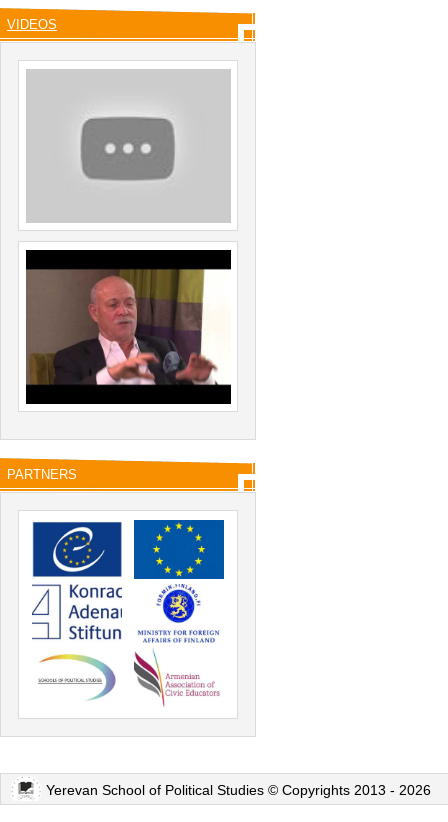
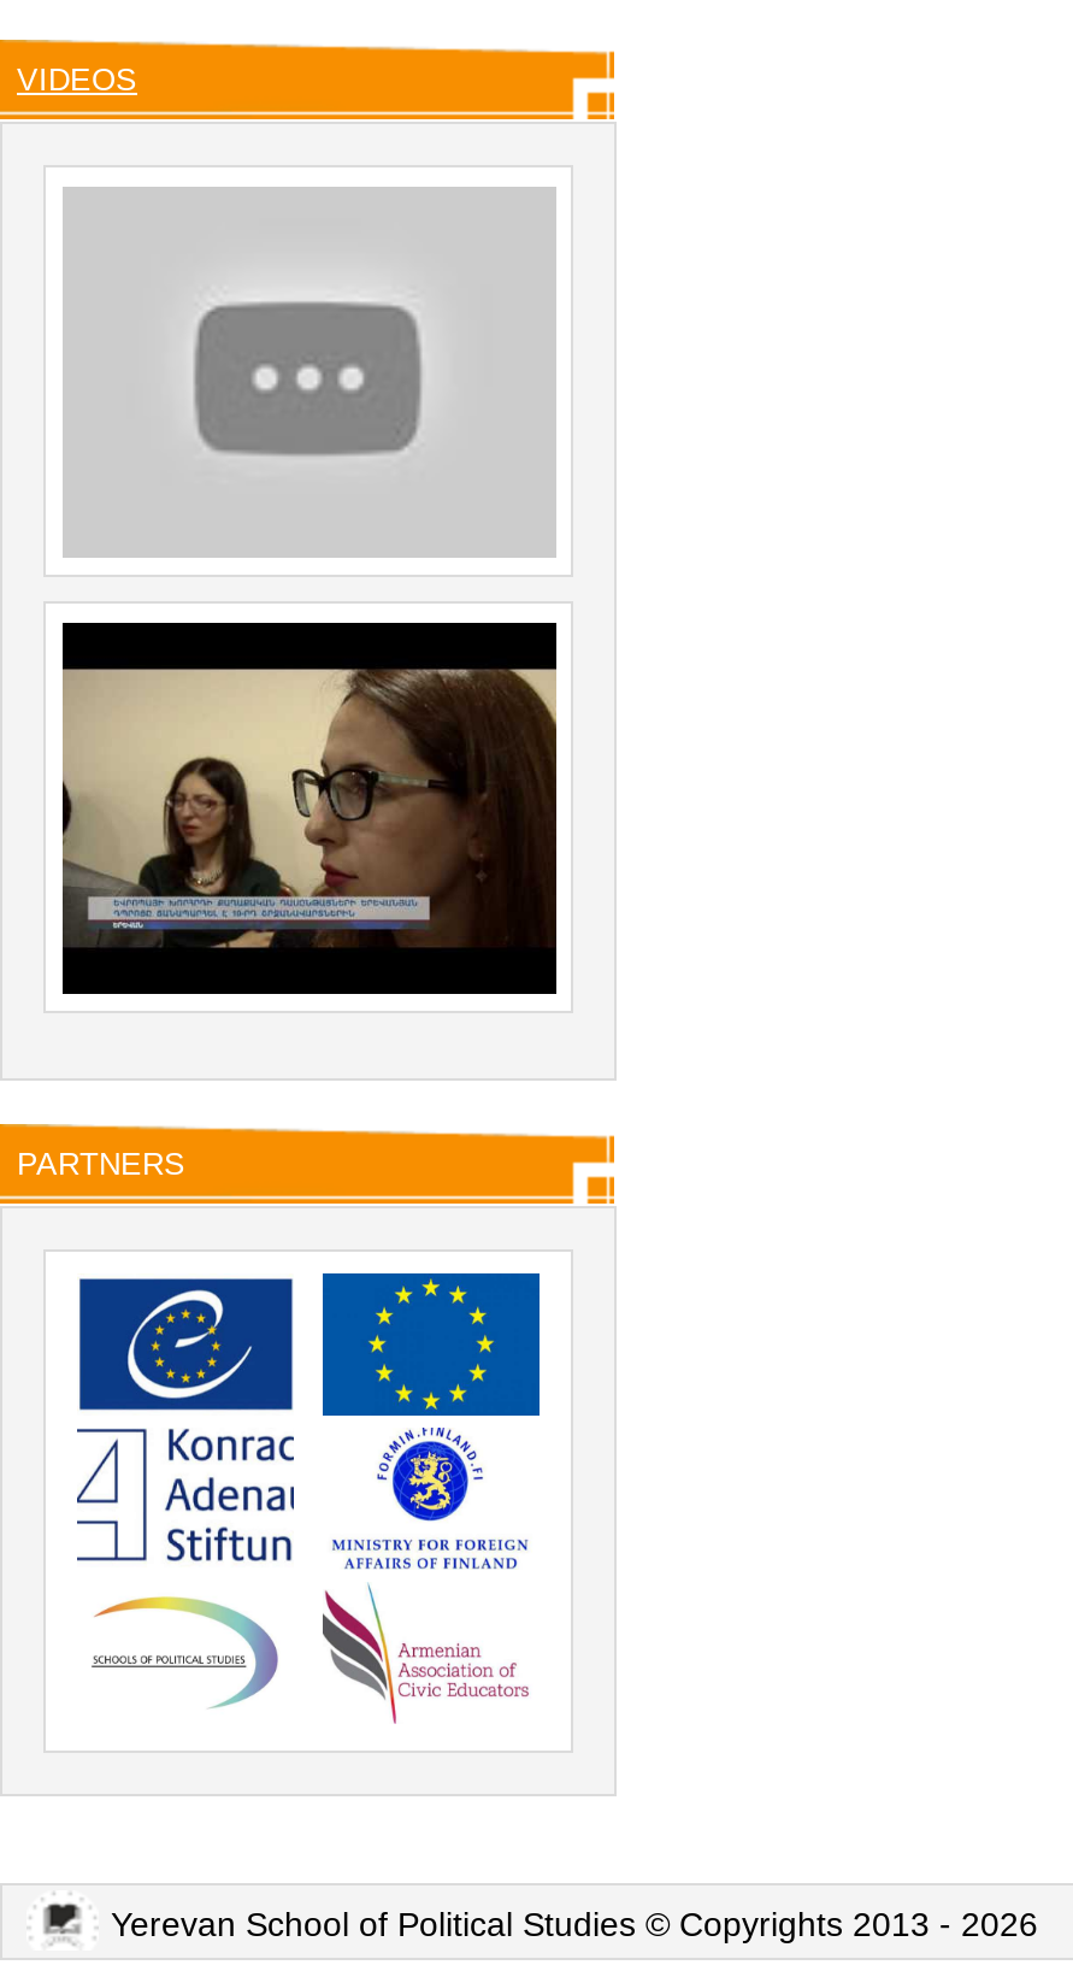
- [image]
+ [image]
